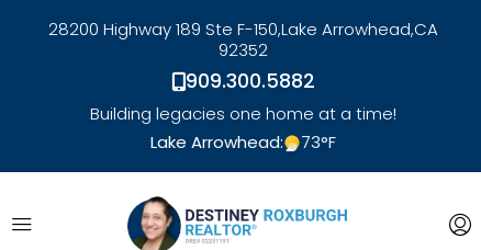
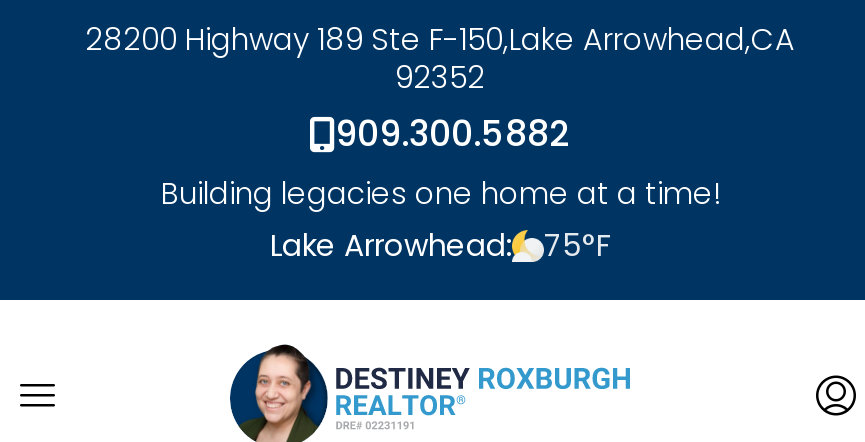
- Lake Arrowhead: 73°F
+ Lake Arrowhead: 75°F
